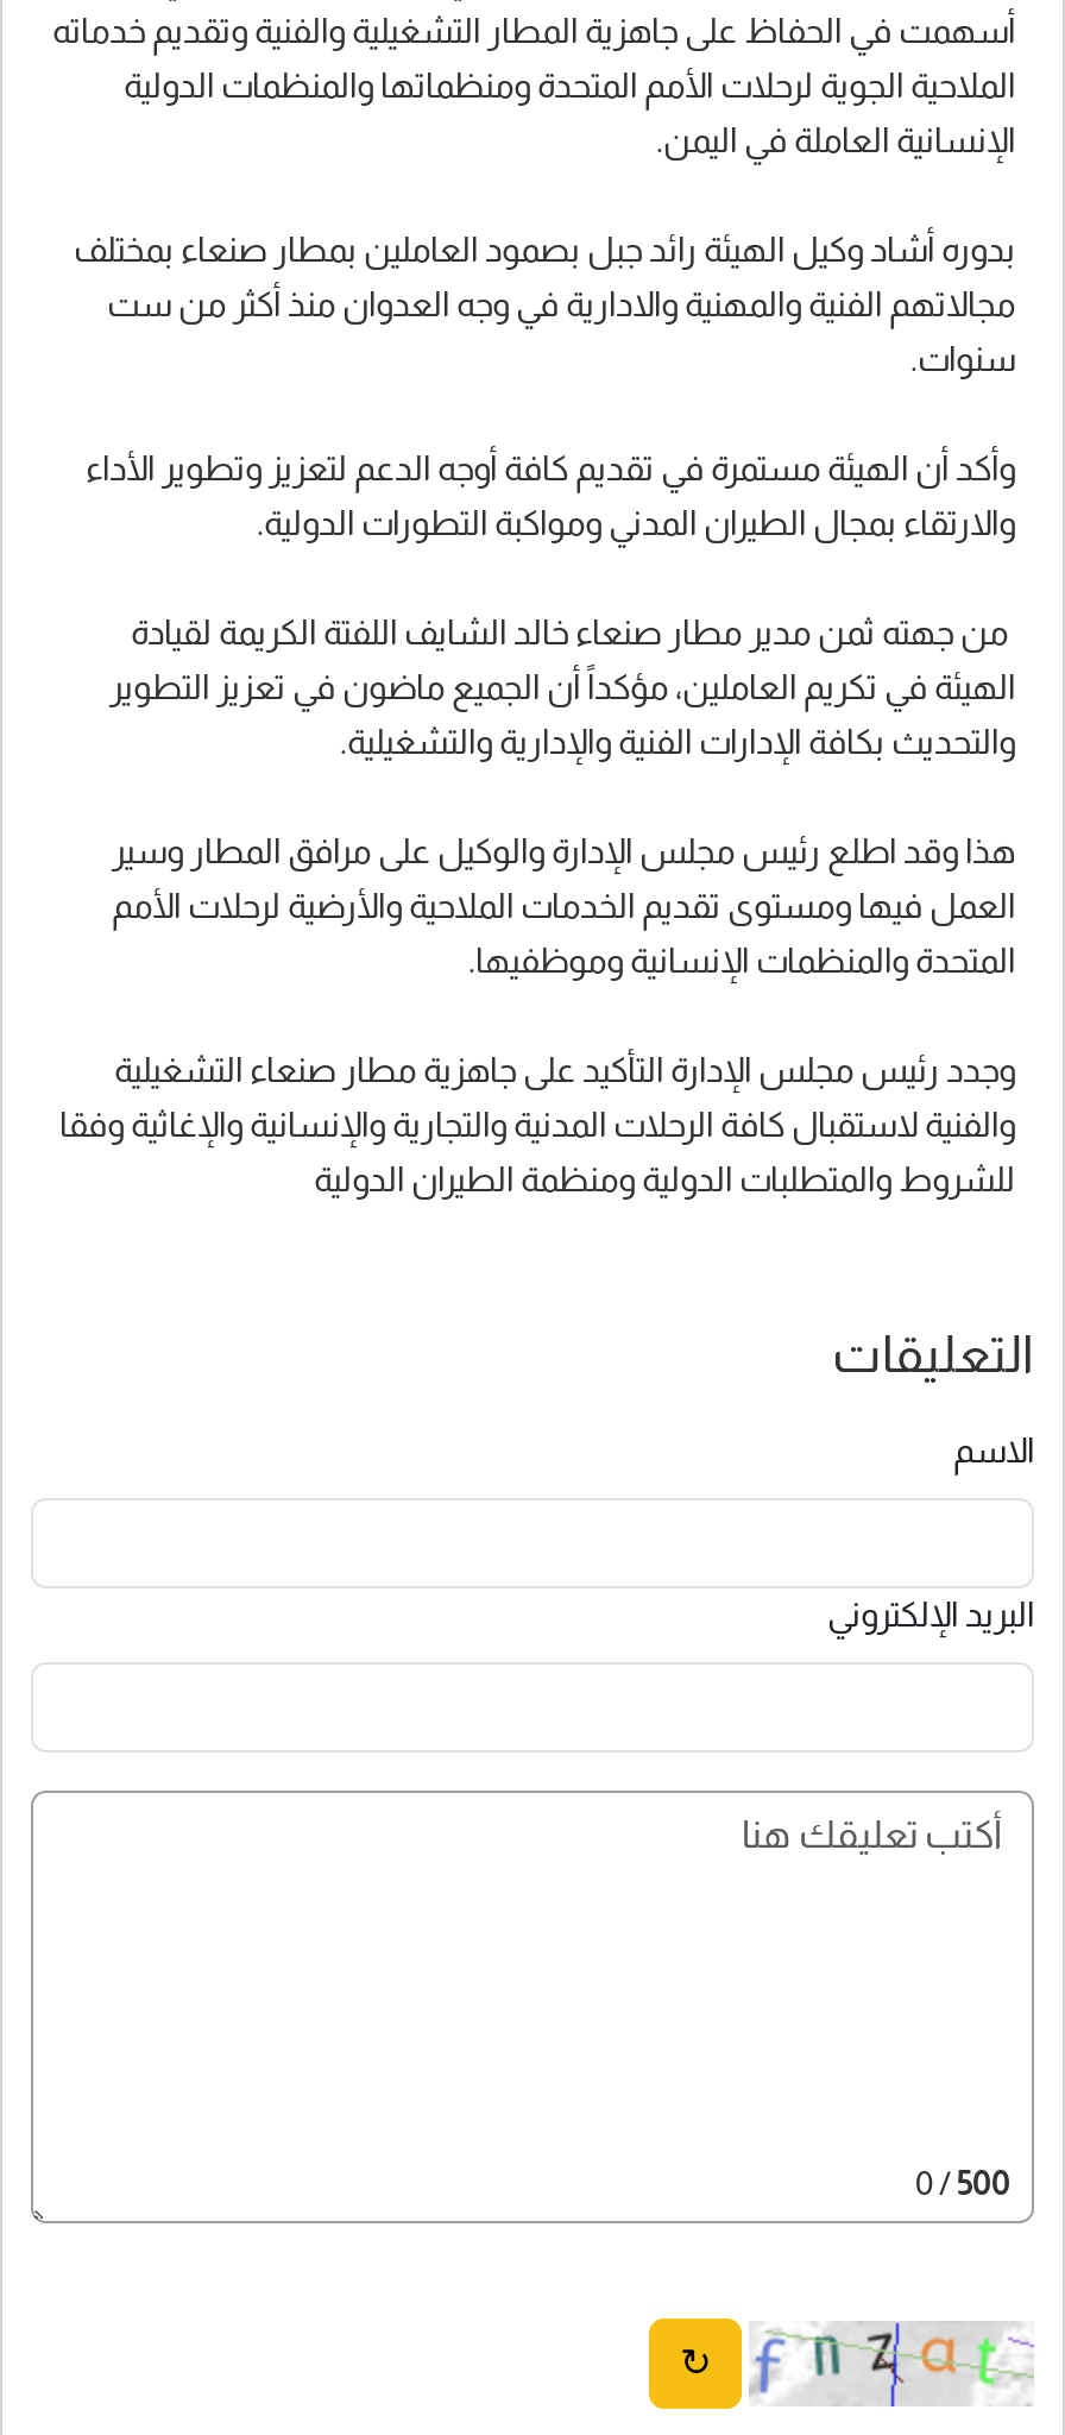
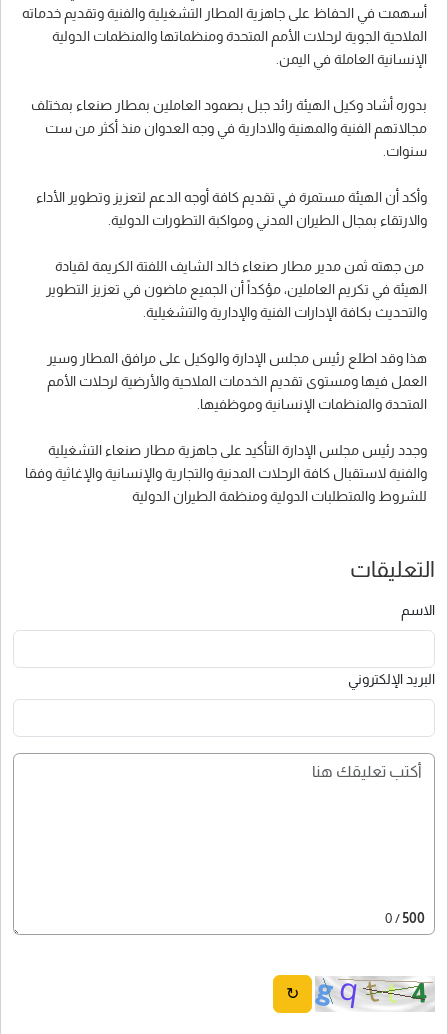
- [image]
+ [image]
